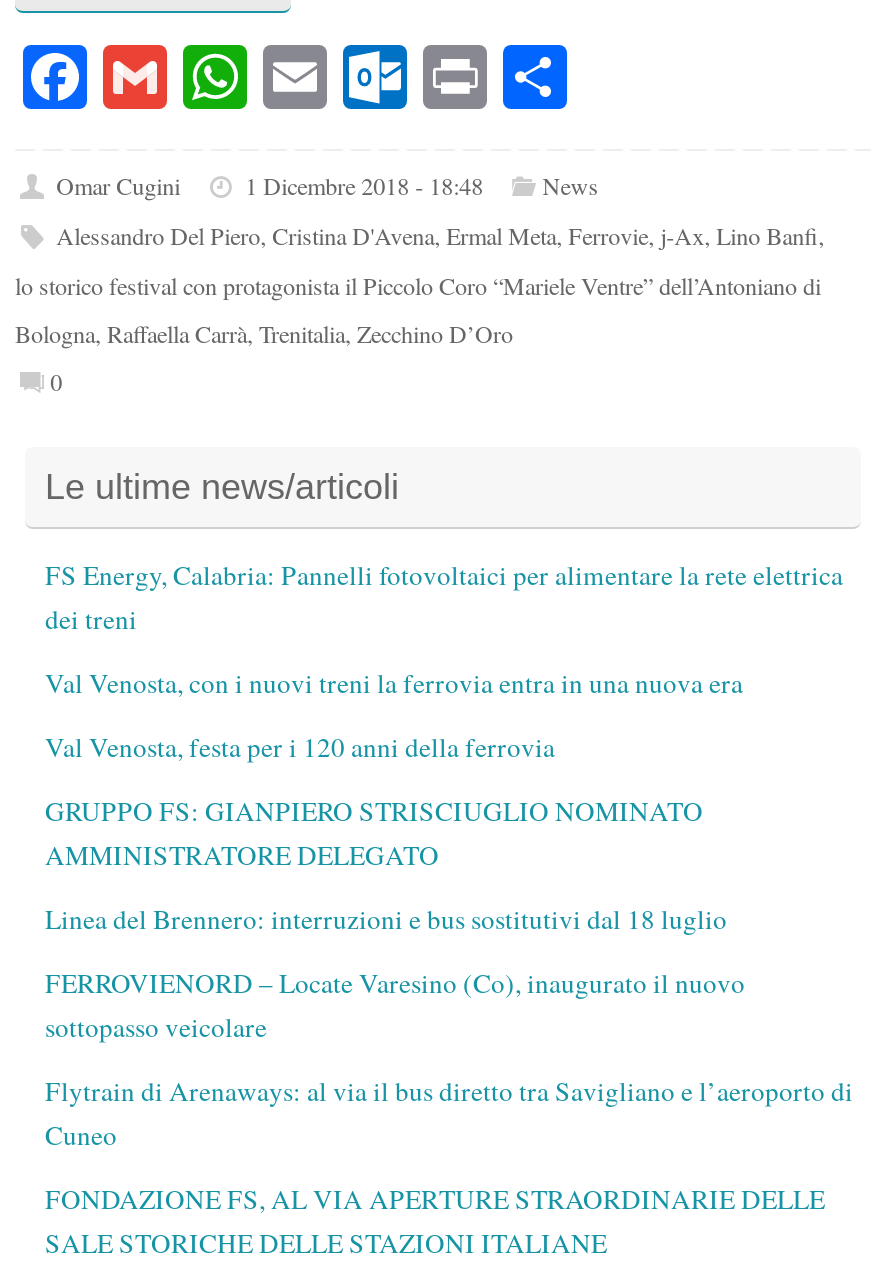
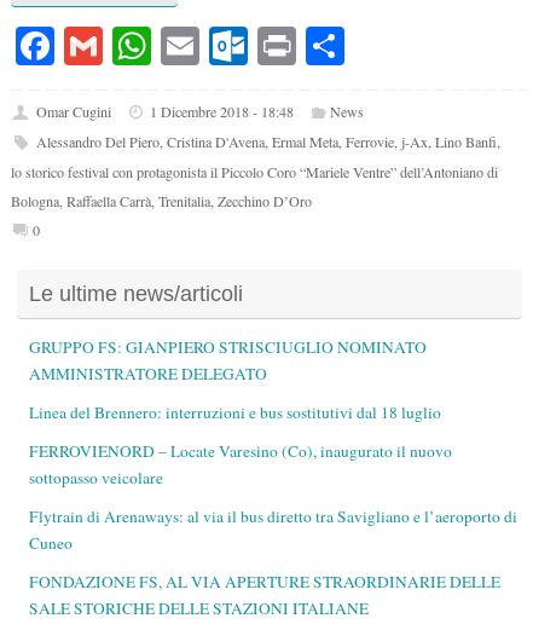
- FS Energy, Calabria: Pannelli fotovoltaici per alimentare la rete elettrica
- dei treni
- Val Venosta, con i nuovi treni la ferrovia entra in una nuova era
- Val Venosta, festa per i 120 anni della ferrovia
